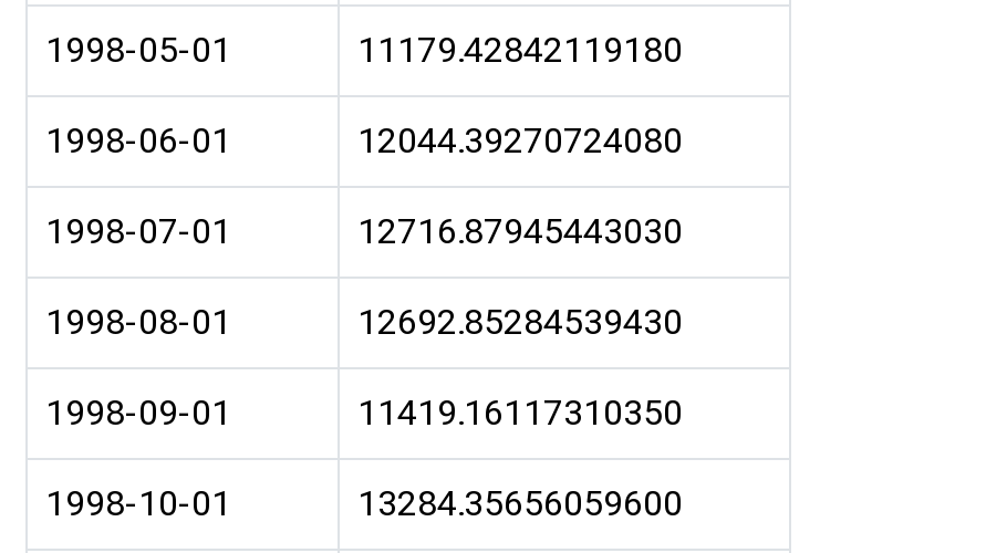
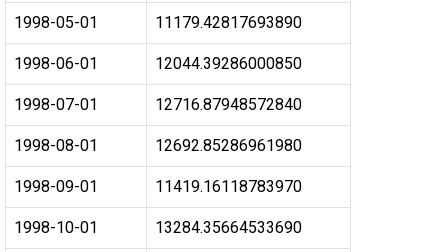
- 11179.42842119180
+ 11179.42817693890

- 12044.39270724080
+ 12044.39286000850

- 12716.87945443030
+ 12716.87948572840

- 12692.85284539430
+ 12692.85286961980

- 11419.16117310350
+ 11419.16118783970

- 13284.35656059600
+ 13284.35664533690
